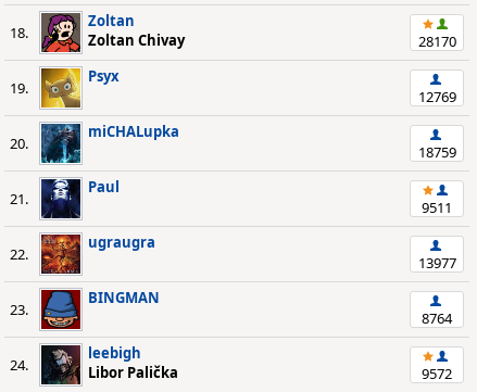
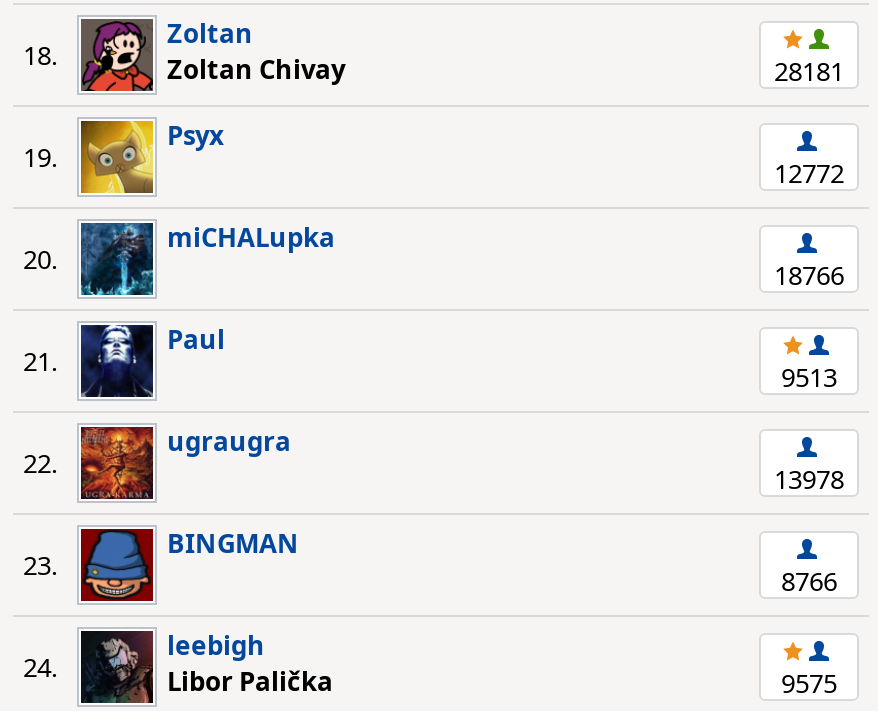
- 28170
+ 28181

- 12769
+ 12772

- 18759
+ 18766

- 9511
+ 9513

- 13977
+ 13978

- 8764
+ 8766

- 9572
+ 9575
